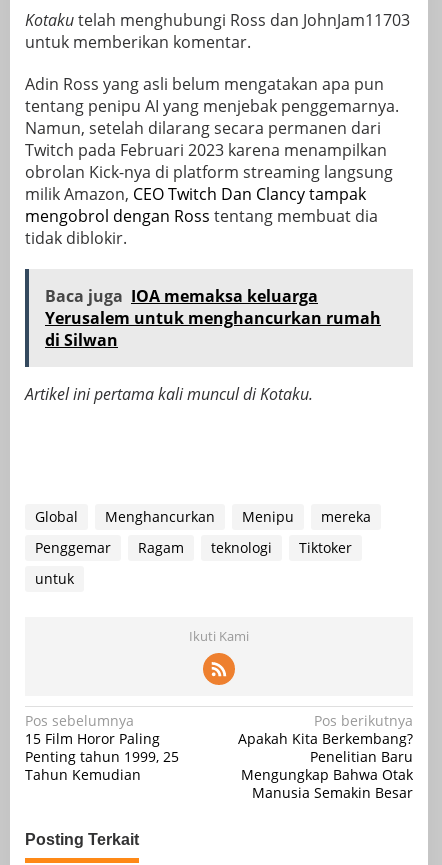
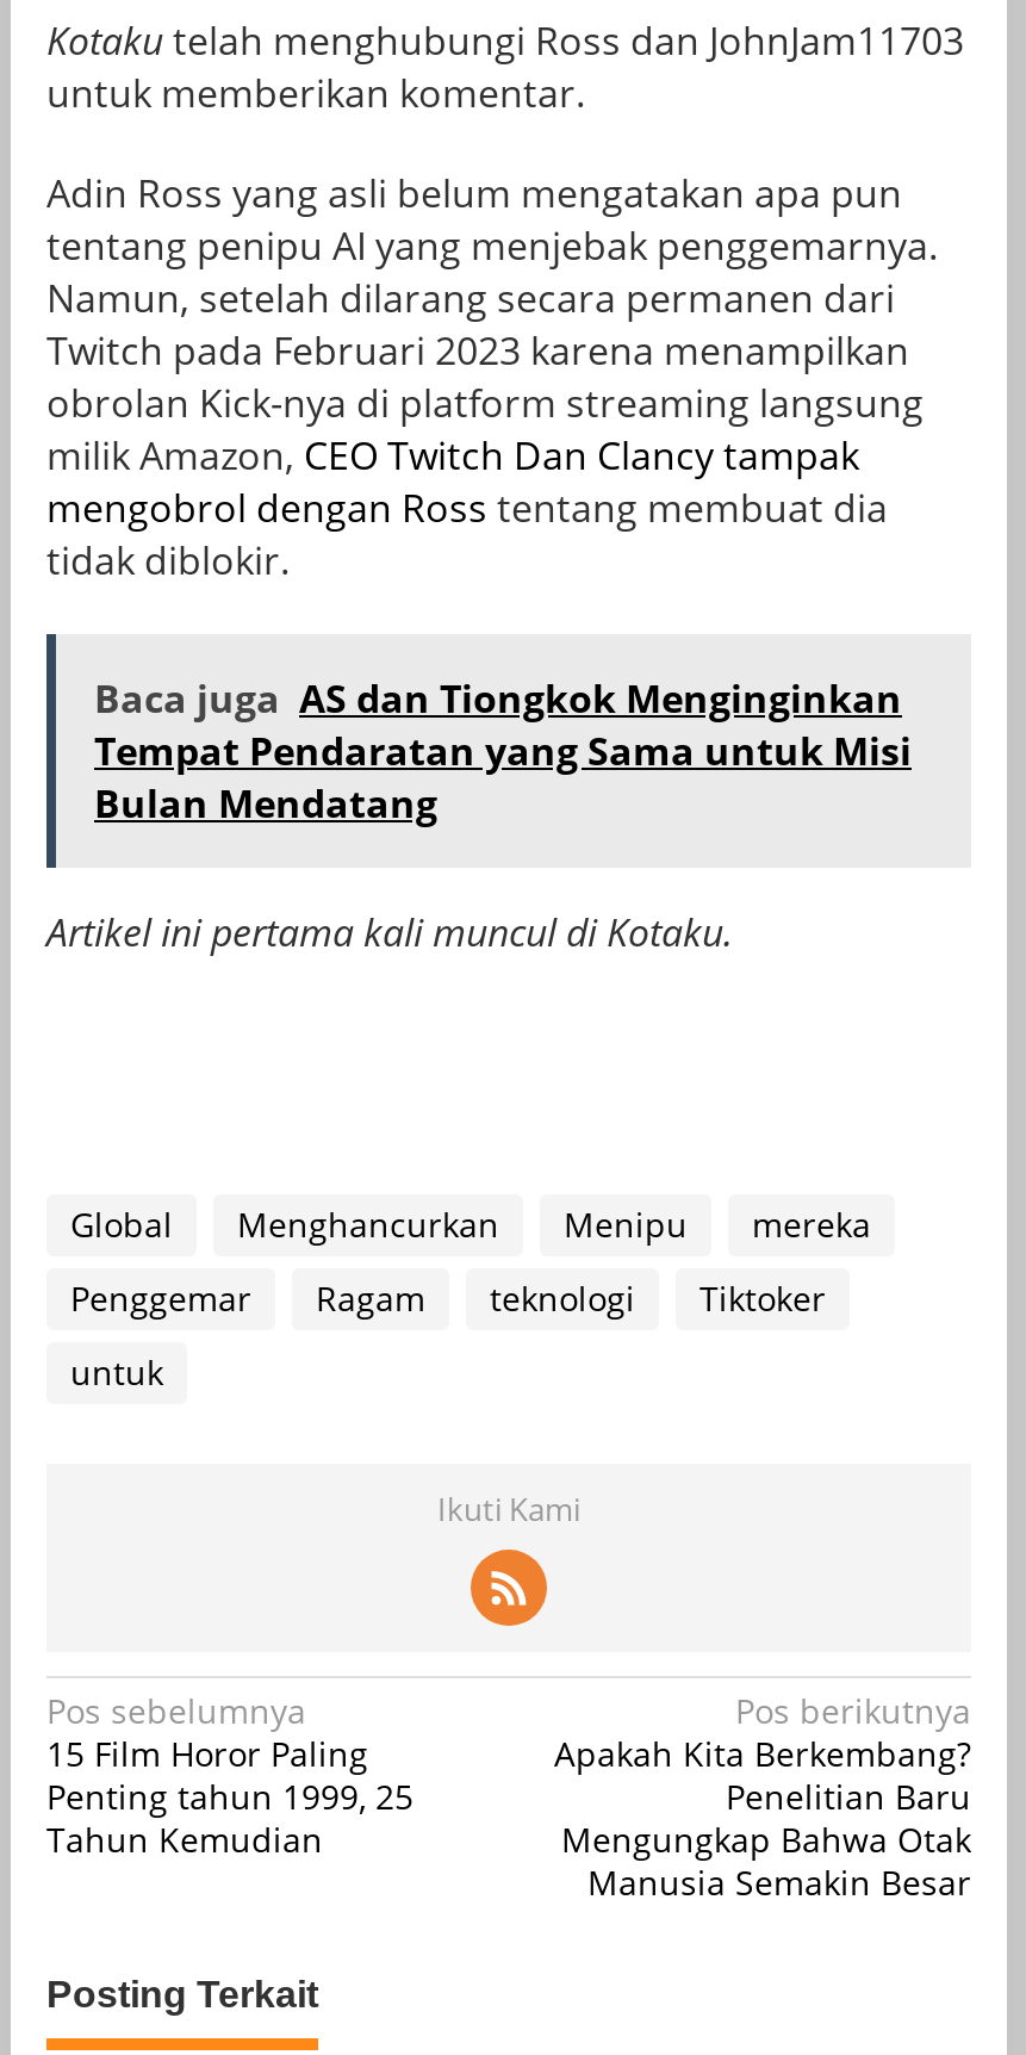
- Baca juga IOA memaksa keluarga
- Yerusalem untuk menghancurkan rumah
- di Silwan
+ Baca juga AS dan Tiongkok Menginginkan
+ Tempat Pendaratan yang Sama untuk Misi
+ Bulan Mendatang
